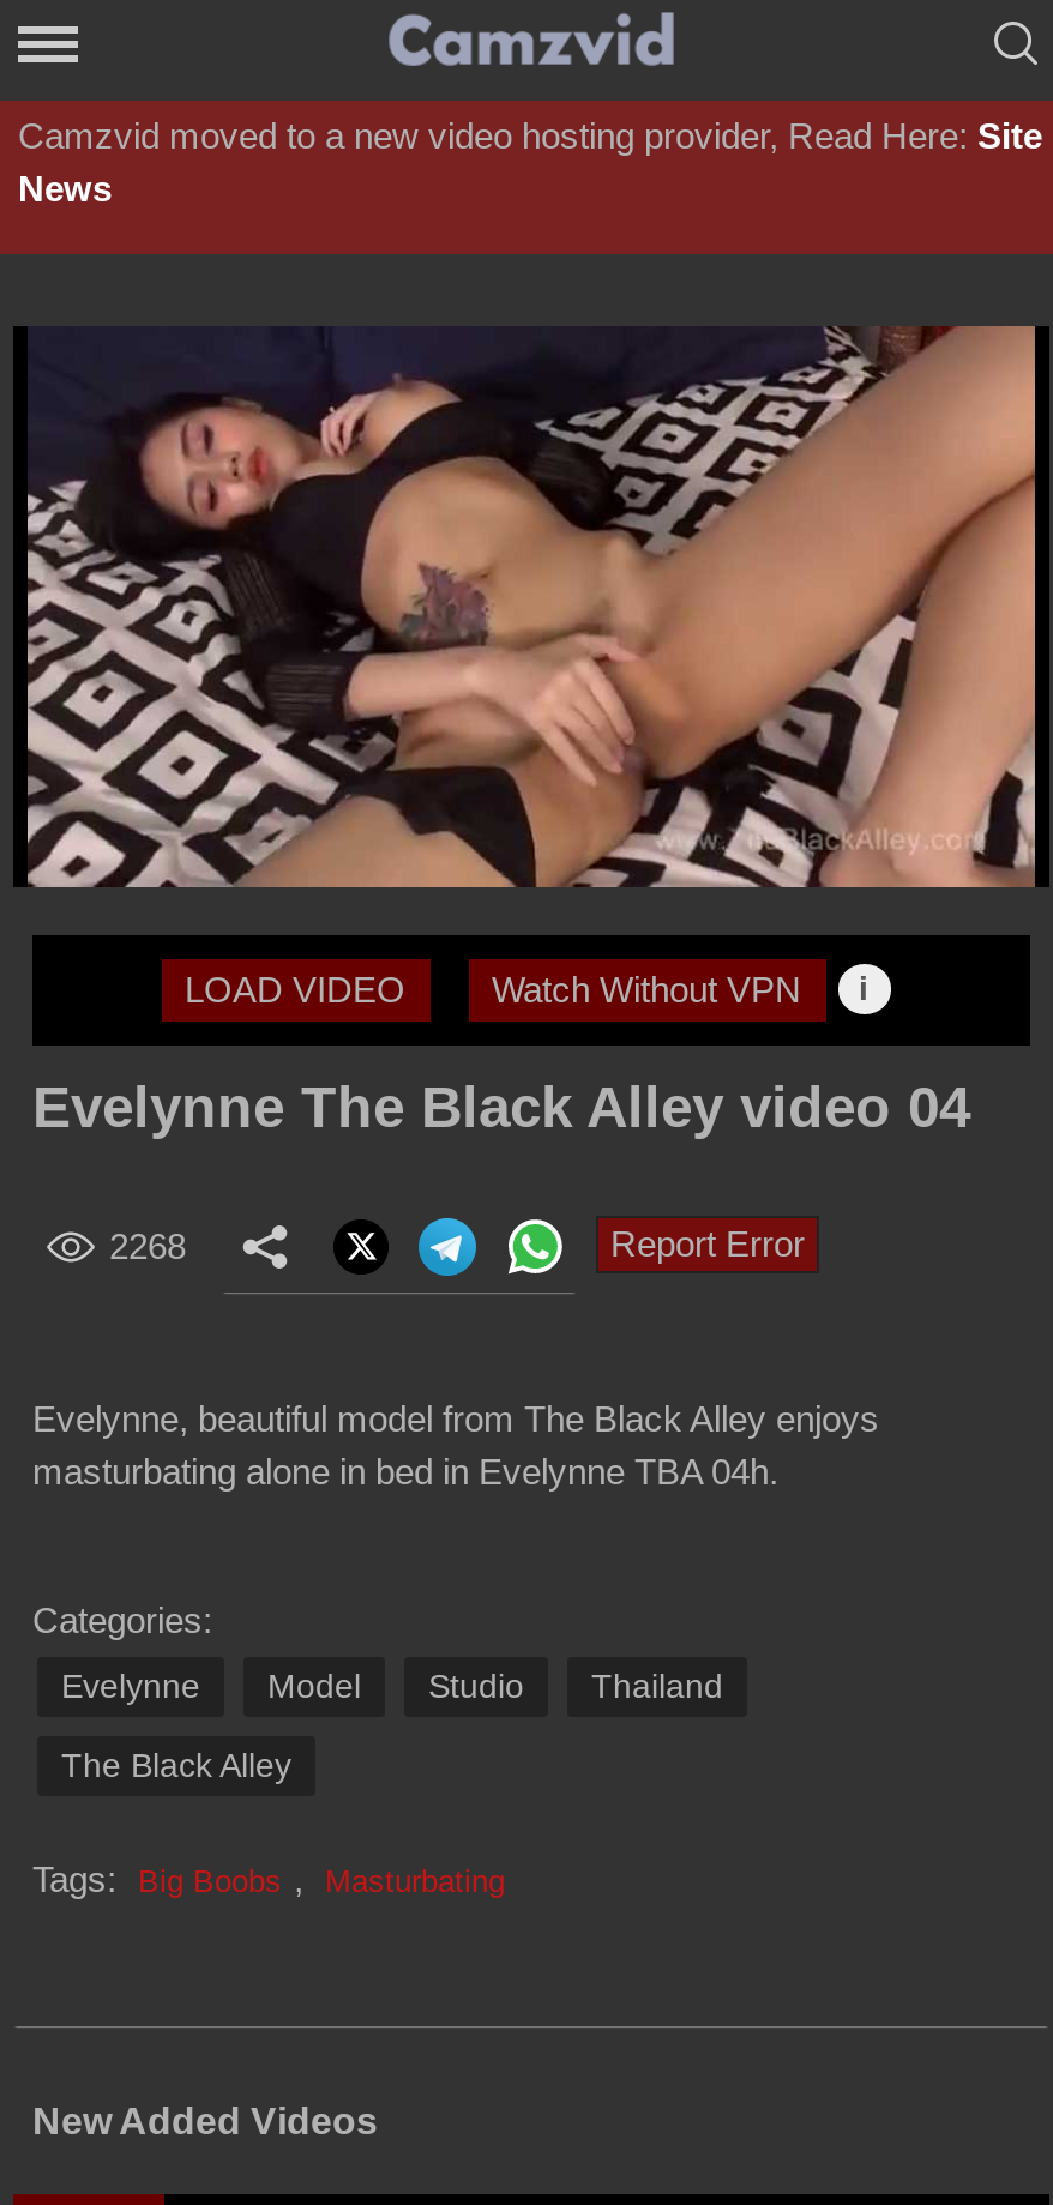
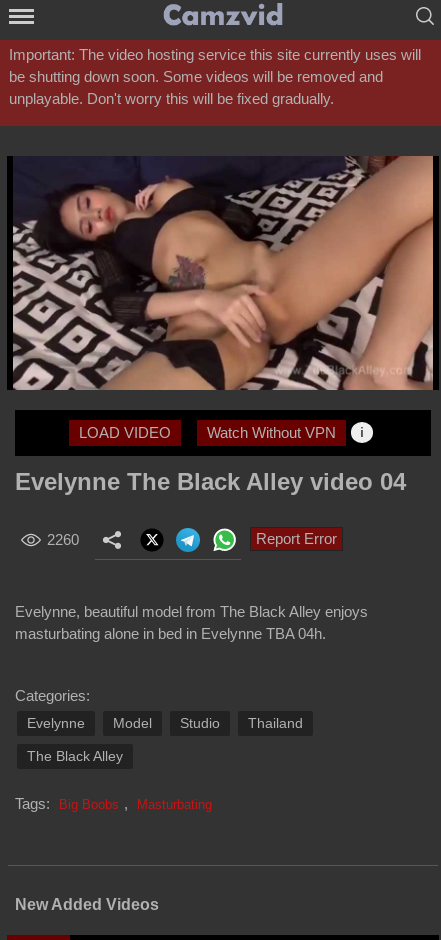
- Camzvid moved to a new video hosting provider, Read Here: Site
- News
+ Important: The video hosting service this site currently uses will
+ be shutting down soon. Some videos will be removed and
+ unplayable. Don't worry this will be fixed gradually.

- 2268
+ 2260
